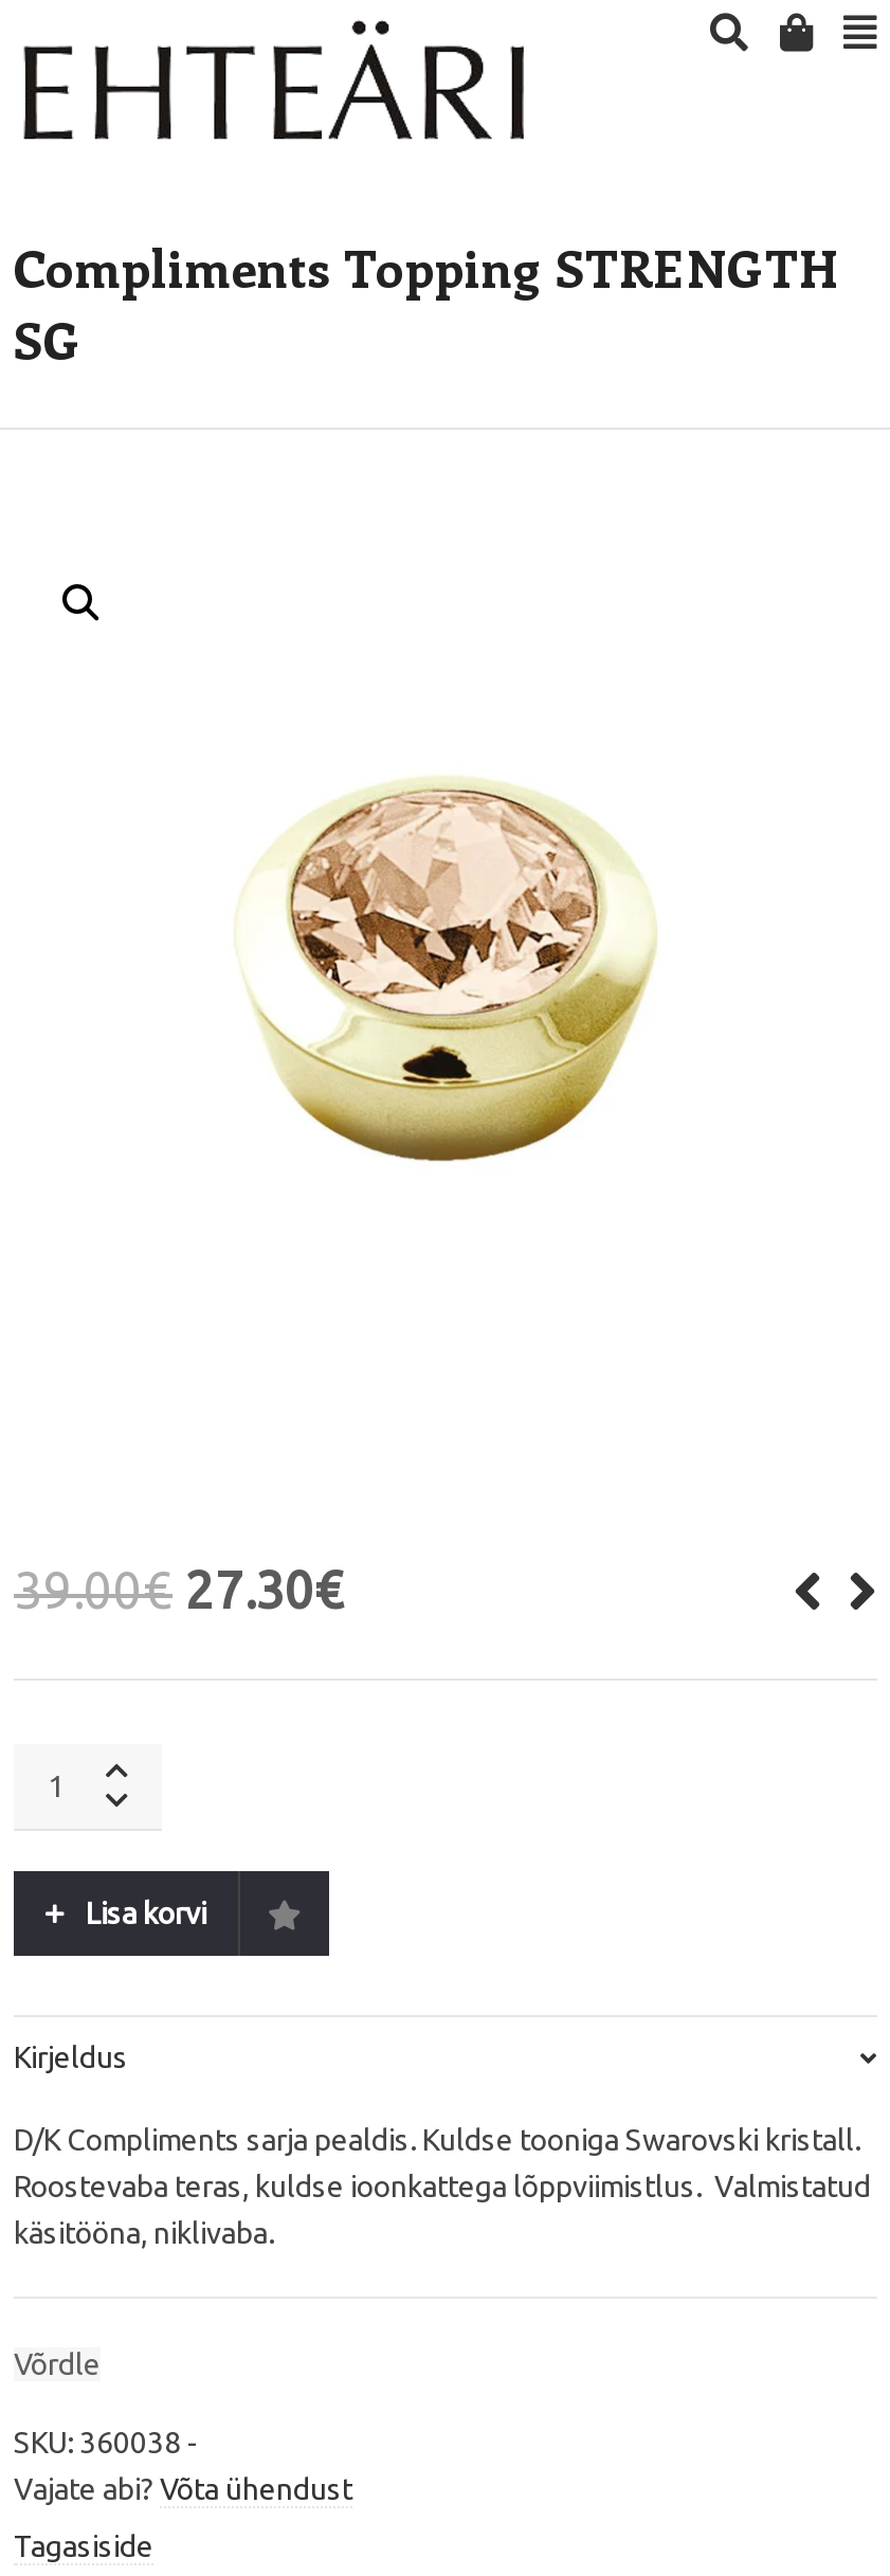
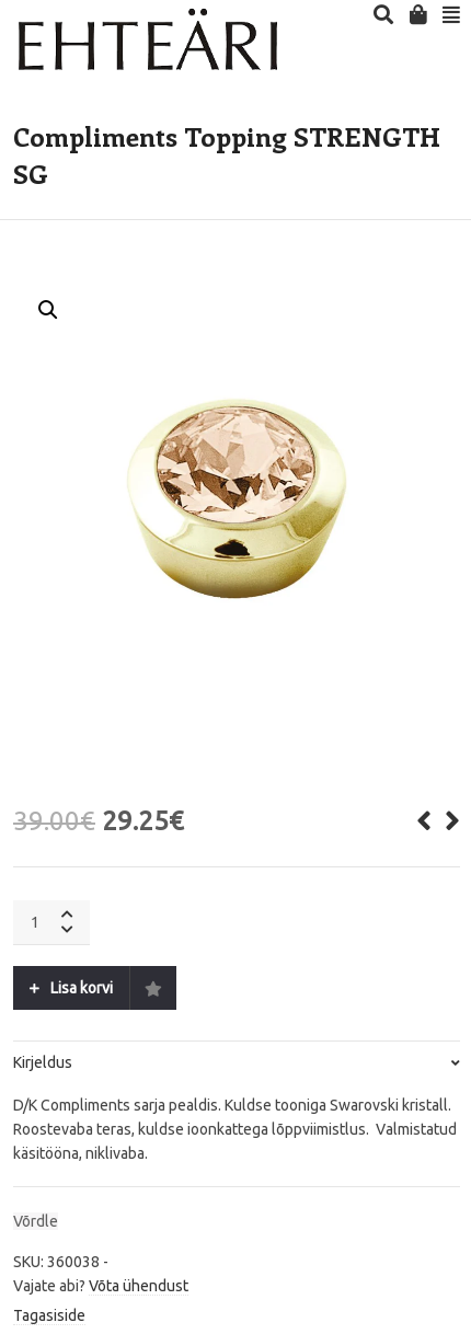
- 39.00€ 27.30€
+ 39.00€ 29.25€
